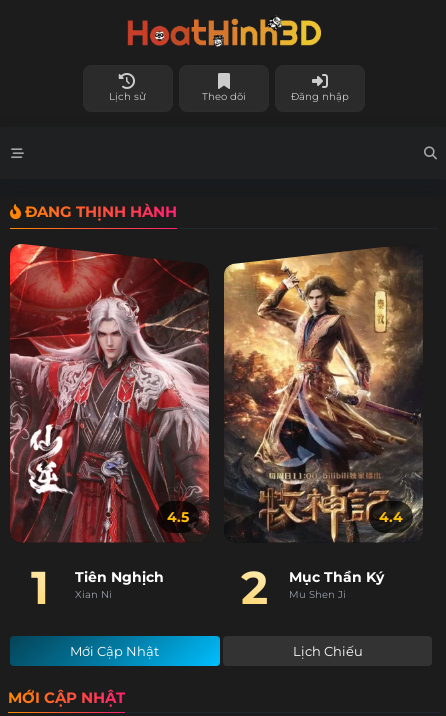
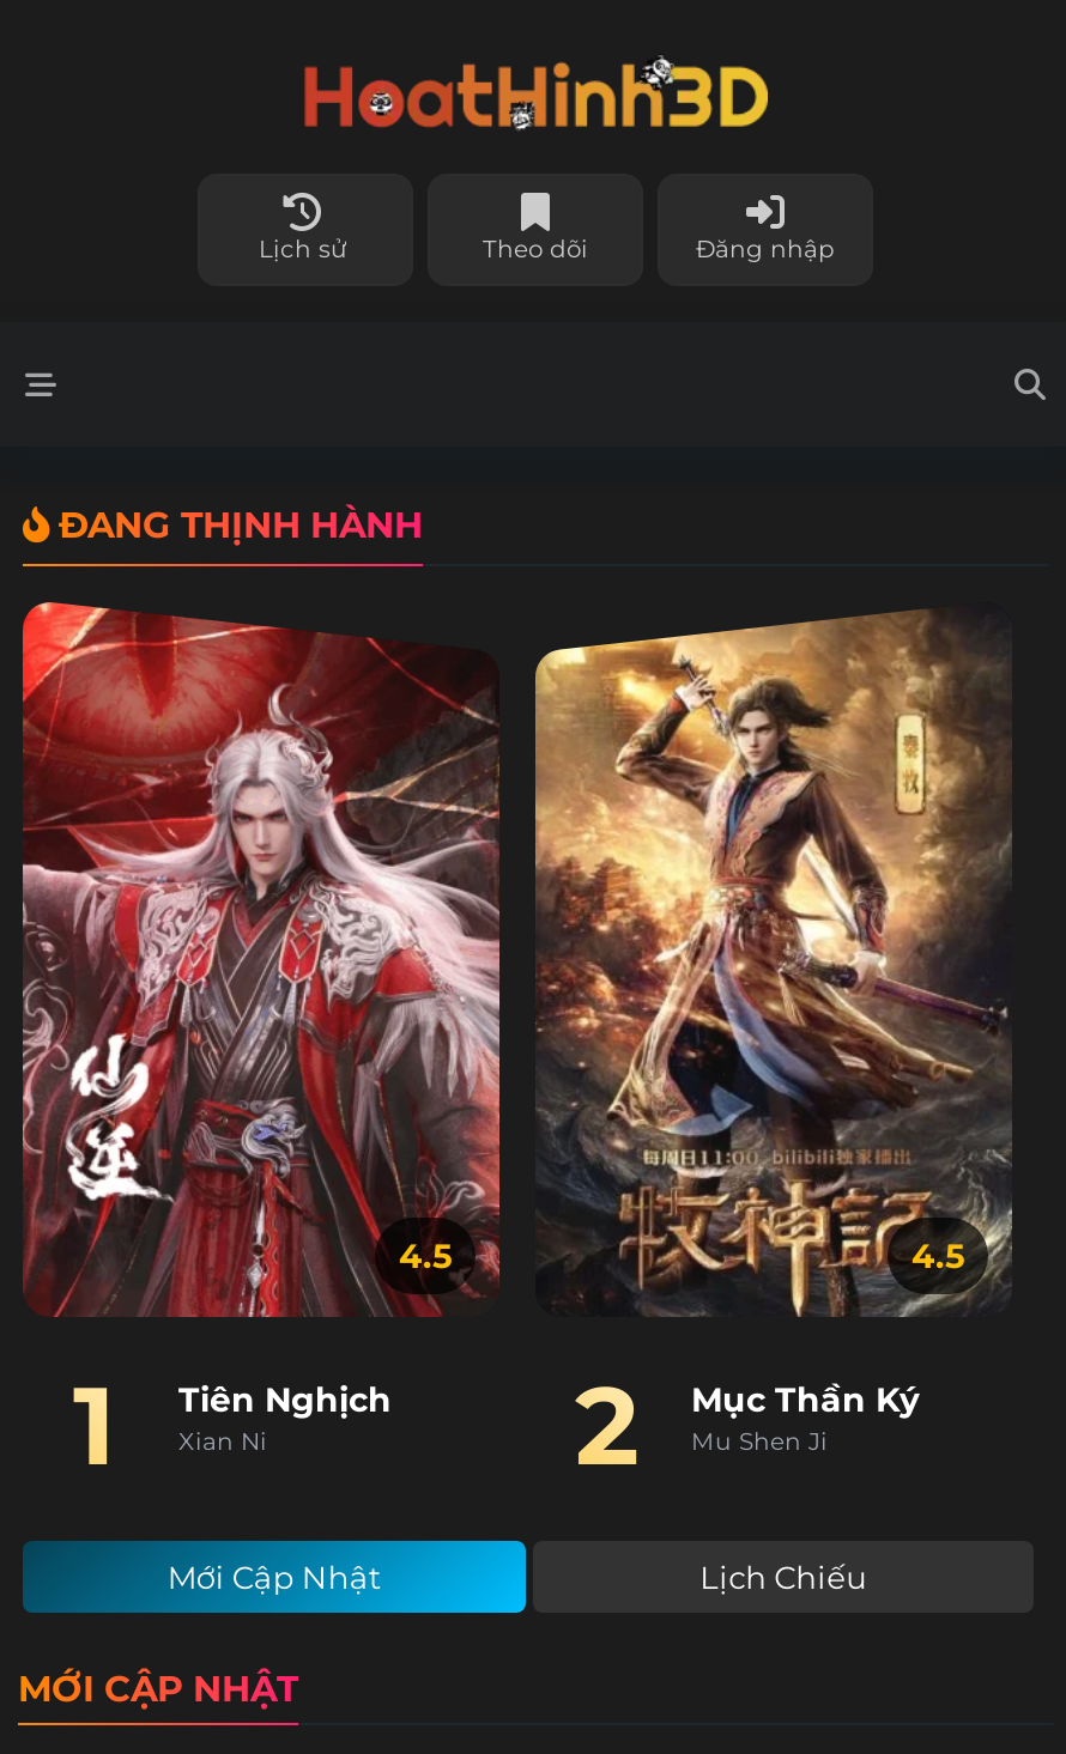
- 4.4
+ 4.5
